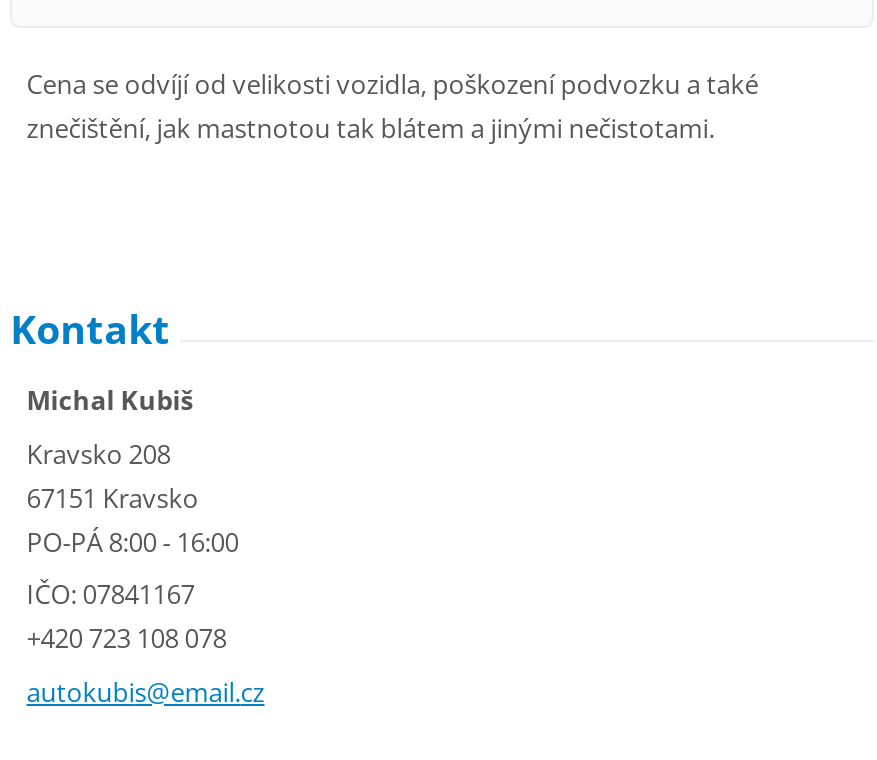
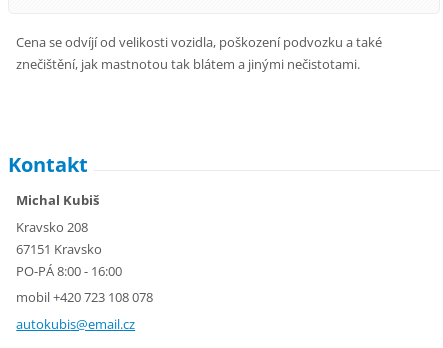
- IČO: 07841167
- +420 723 108 078
+ mobil +420 723 108 078
